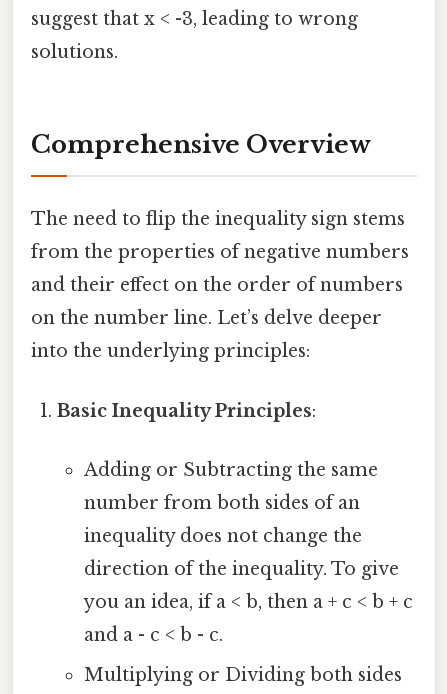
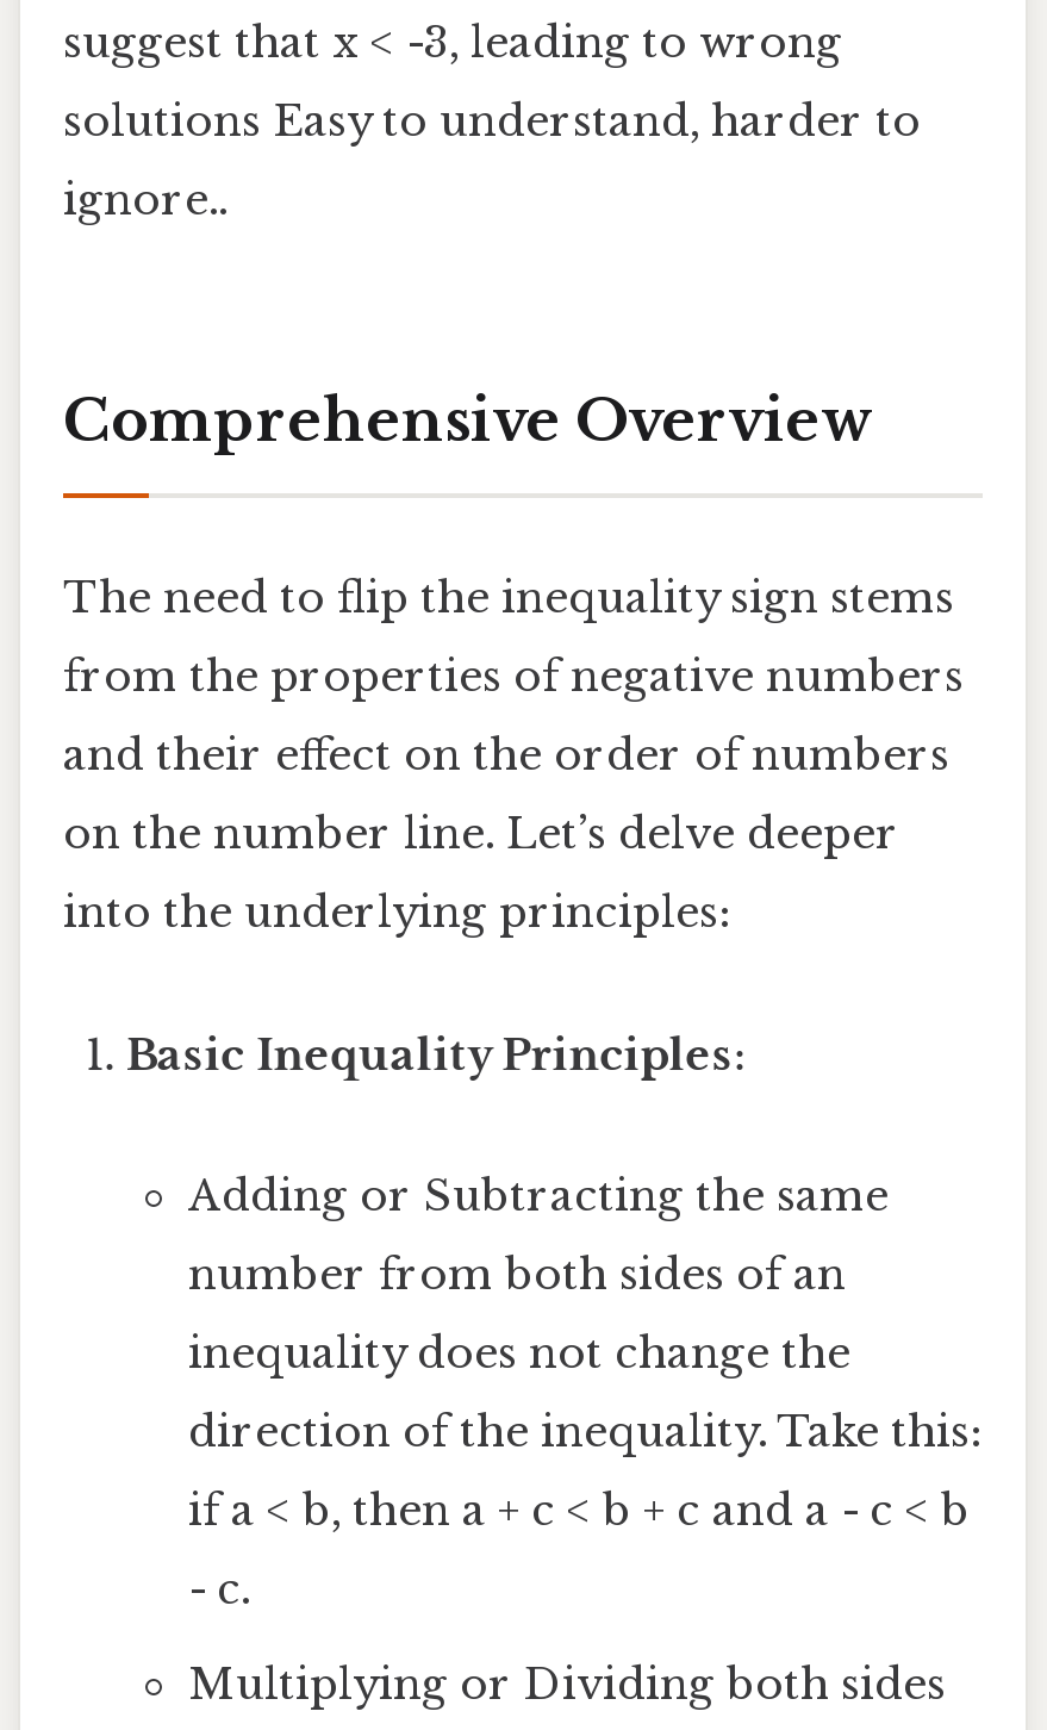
- solutions.
+ solutions Easy to understand, harder to
+ ignore..

- direction of the inequality. To give
+ direction of the inequality. Take this:

- you an idea, if a < b, then a + c < b + c
+ if a < b, then a + c < b + c and a - c < b

- and a - c < b - c.
+ - c.
